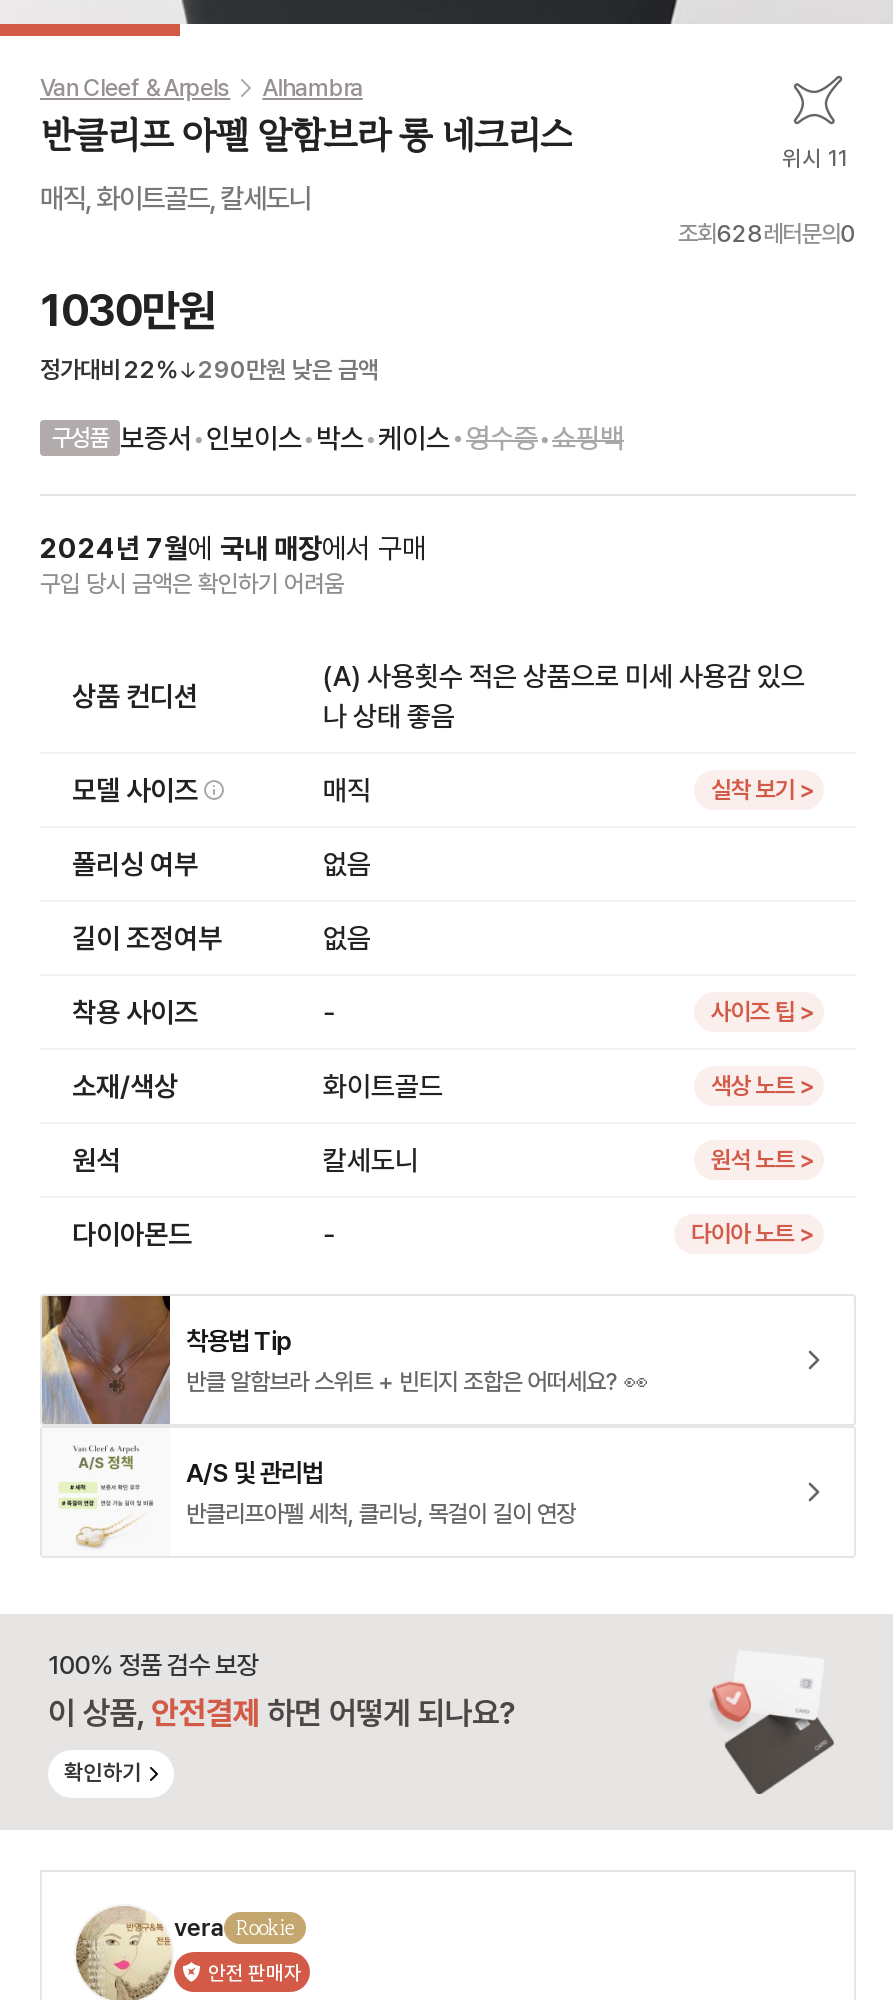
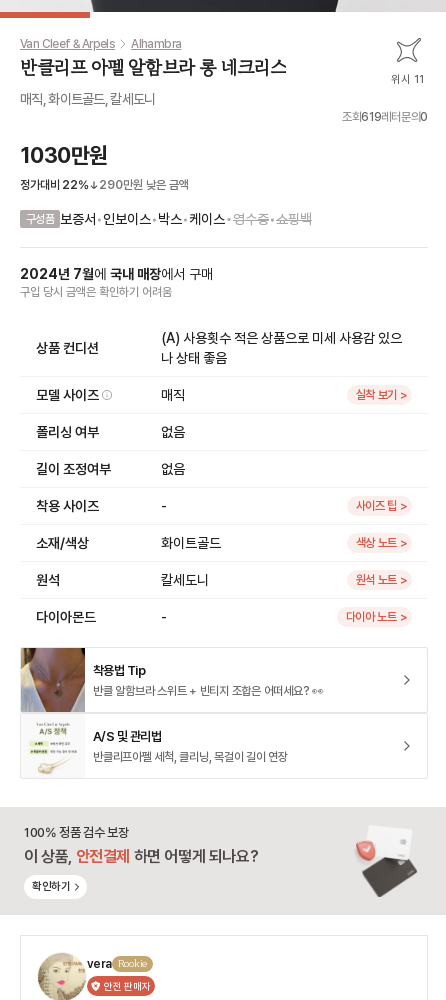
- 조회628레터문의0
+ 조회619레터문의0
